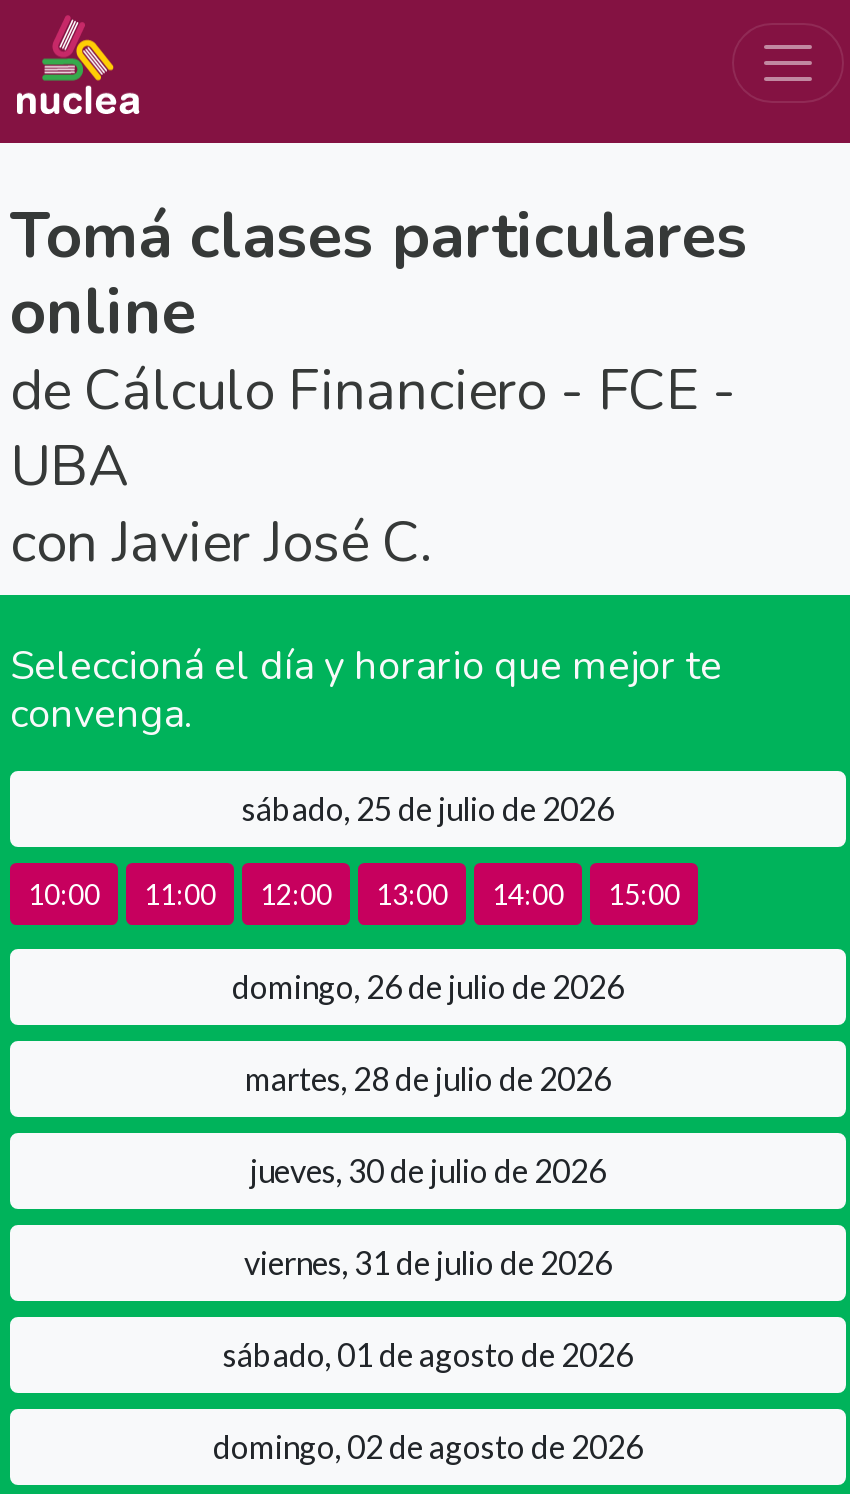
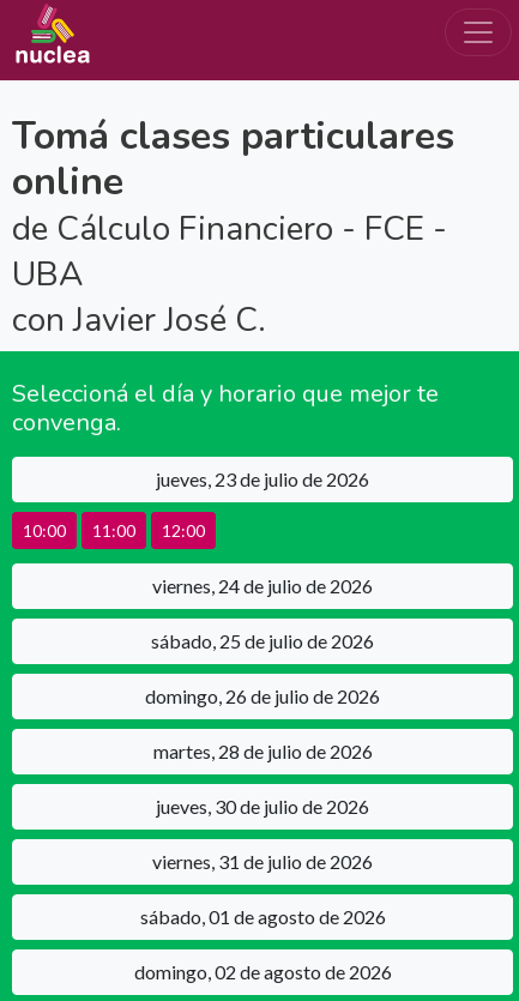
+ jueves, 23 de julio de 2026

moved down: sábado, 25 de julio de 2026

- 13:00
- 14:00
- 15:00
+ viernes, 24 de julio de 2026
